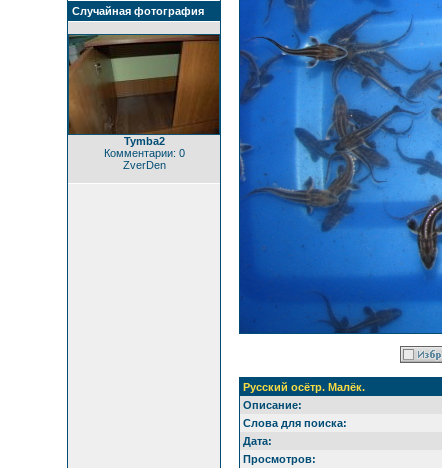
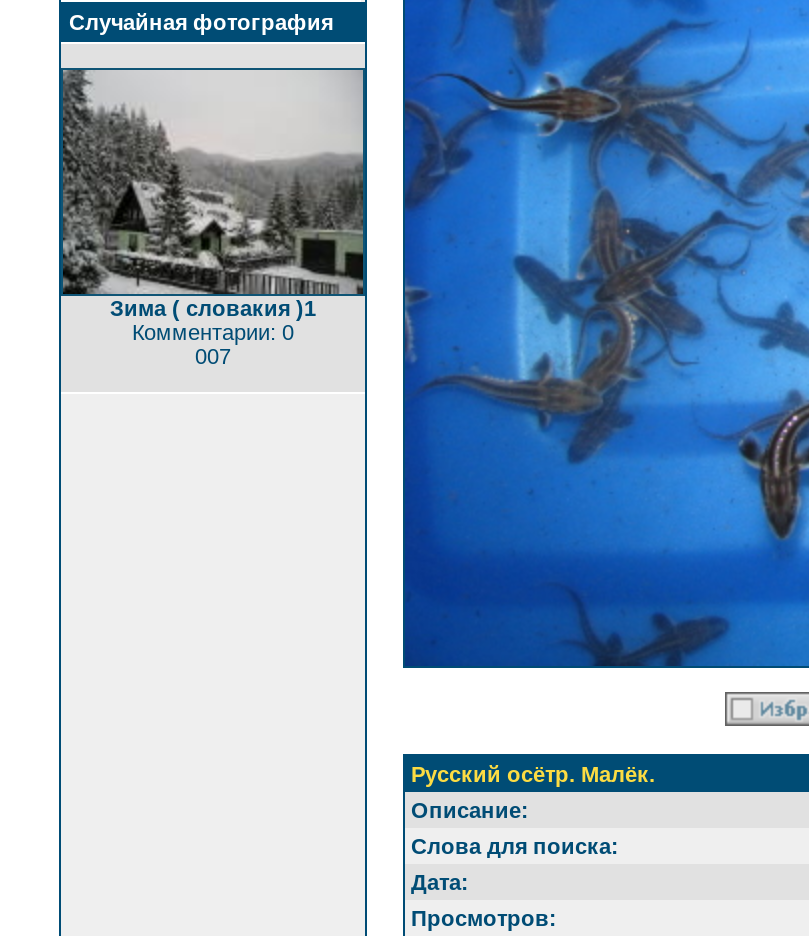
- [image]
- Tymba2
+ [image]
+ Зима ( словакия )1

- ZverDen
+ 007
